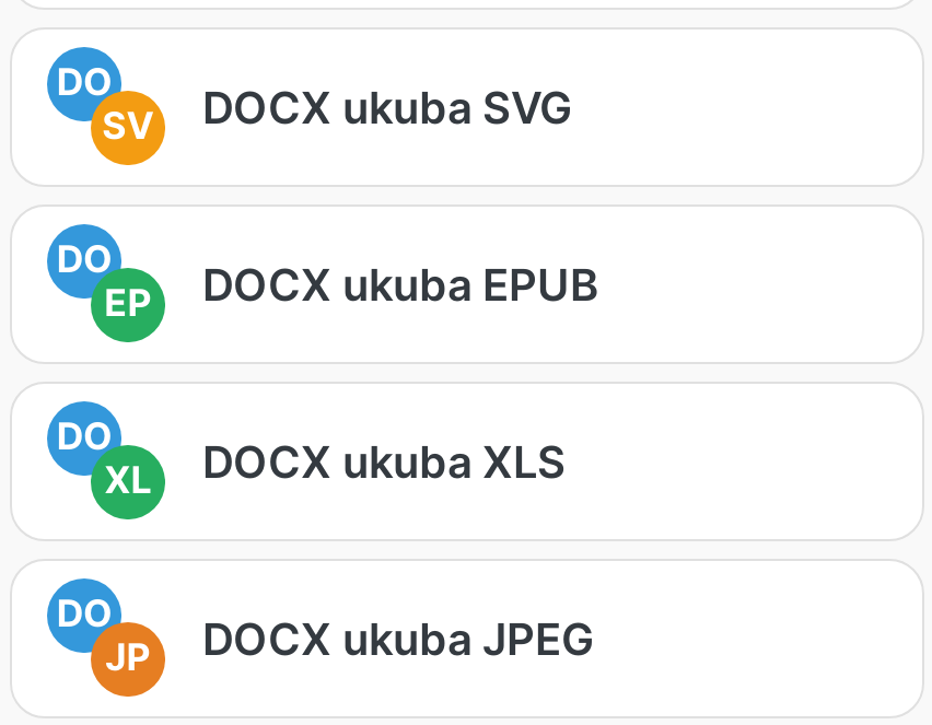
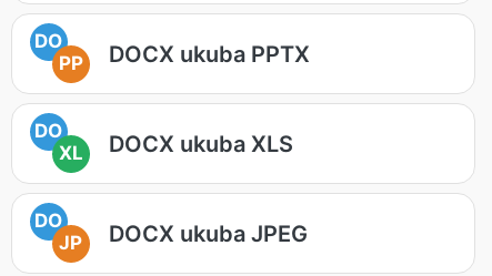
- SV
- DOCX ukuba SVG
- DO
- EP
- DOCX ukuba EPUB
+ PP
+ DOCX ukuba PPTX
